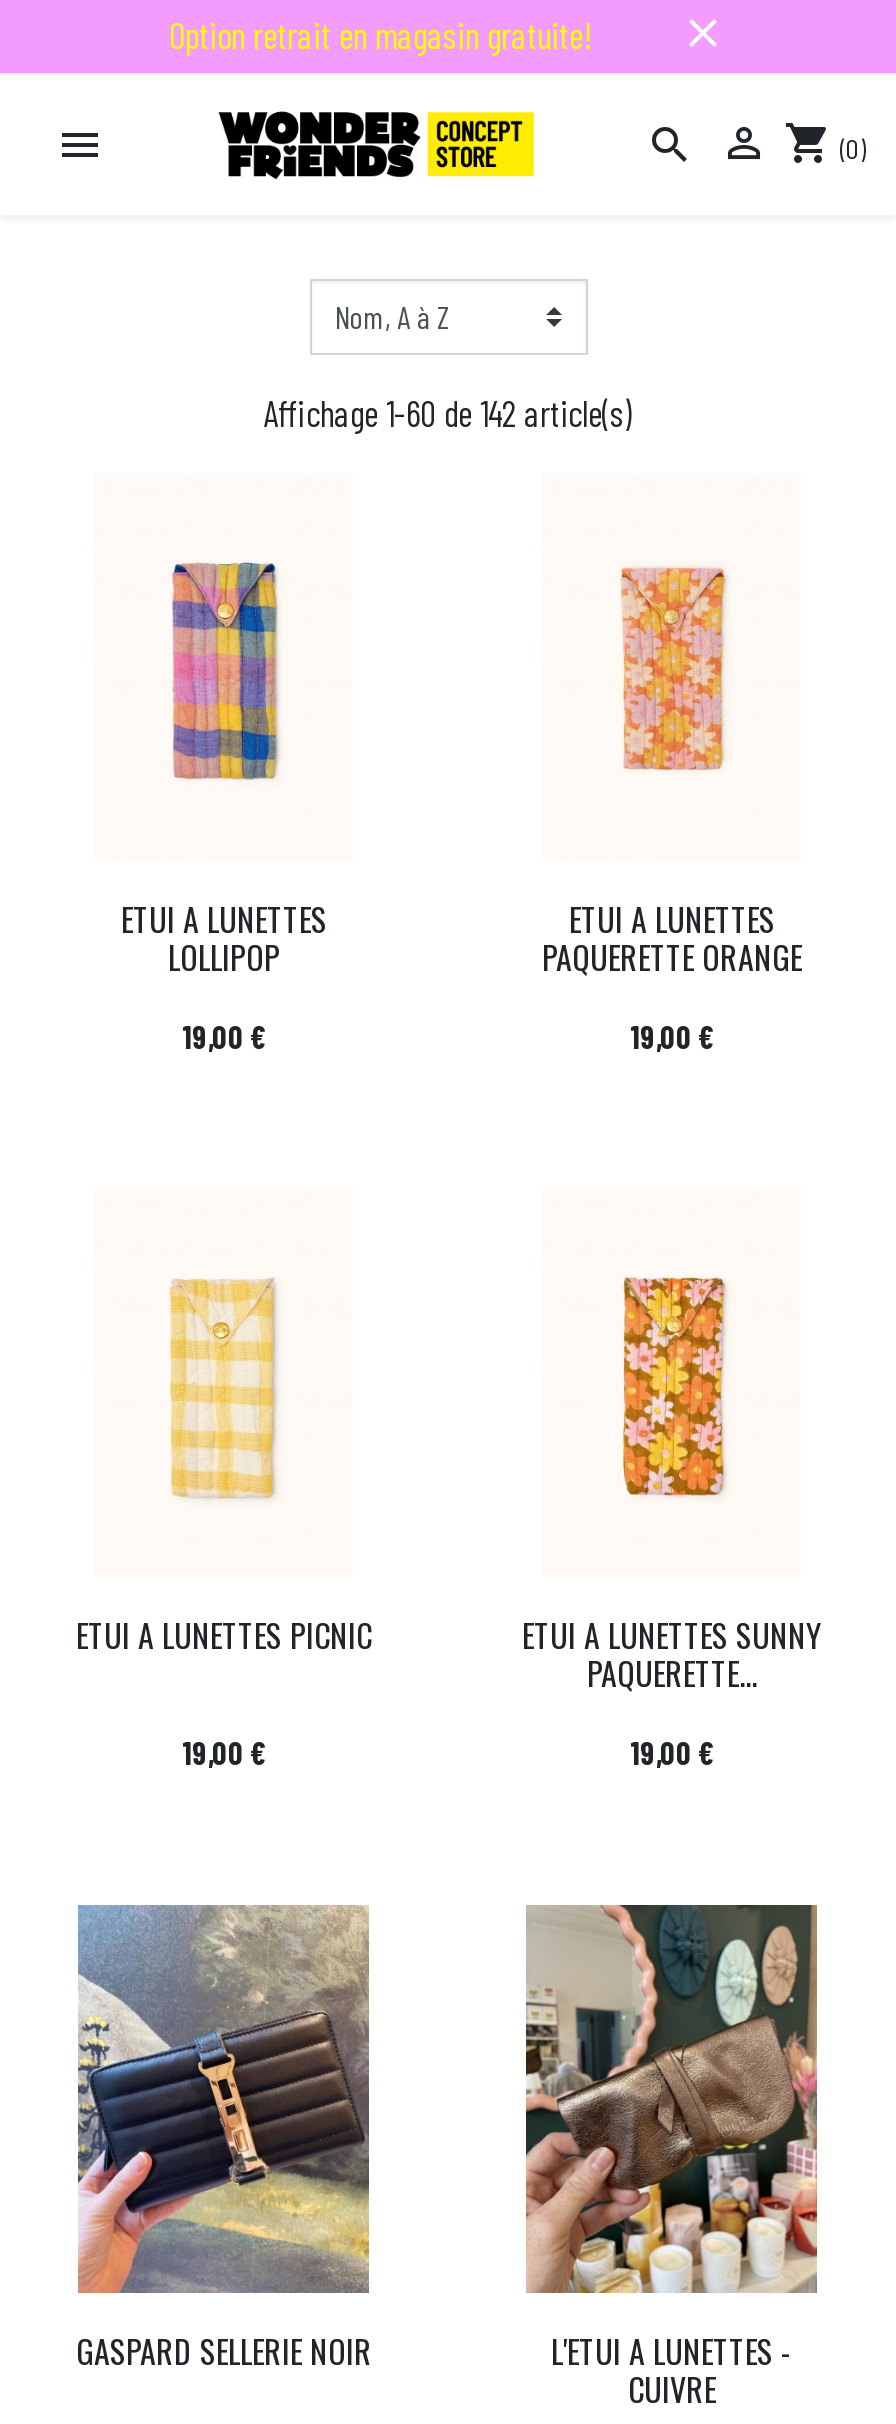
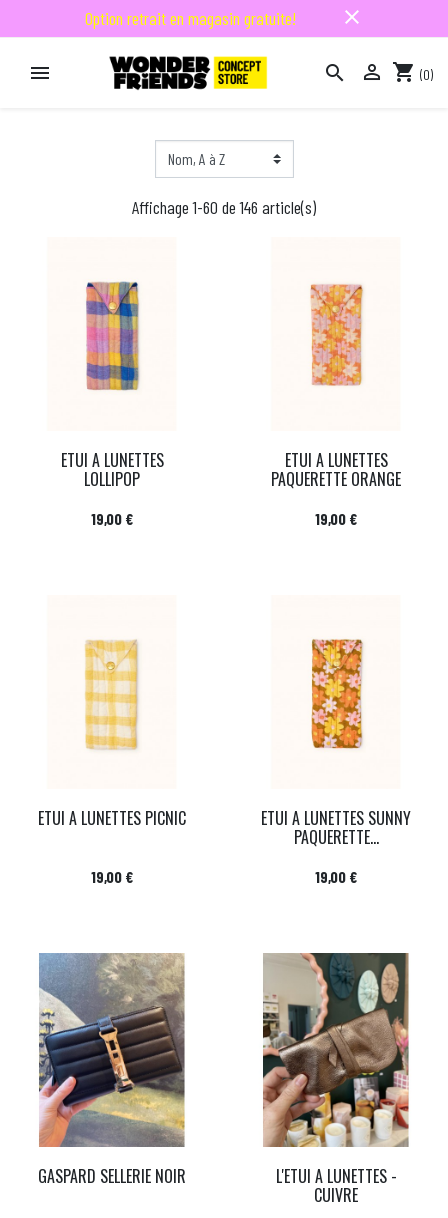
- Affichage 1-60 de 142 article(s)
+ Affichage 1-60 de 146 article(s)
